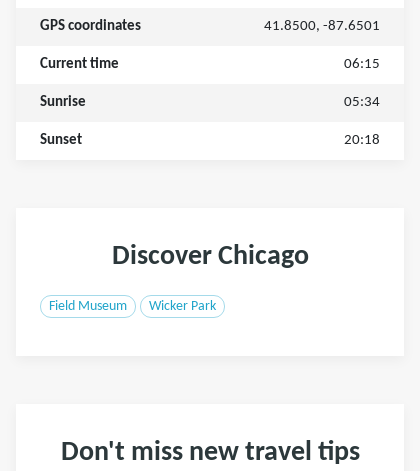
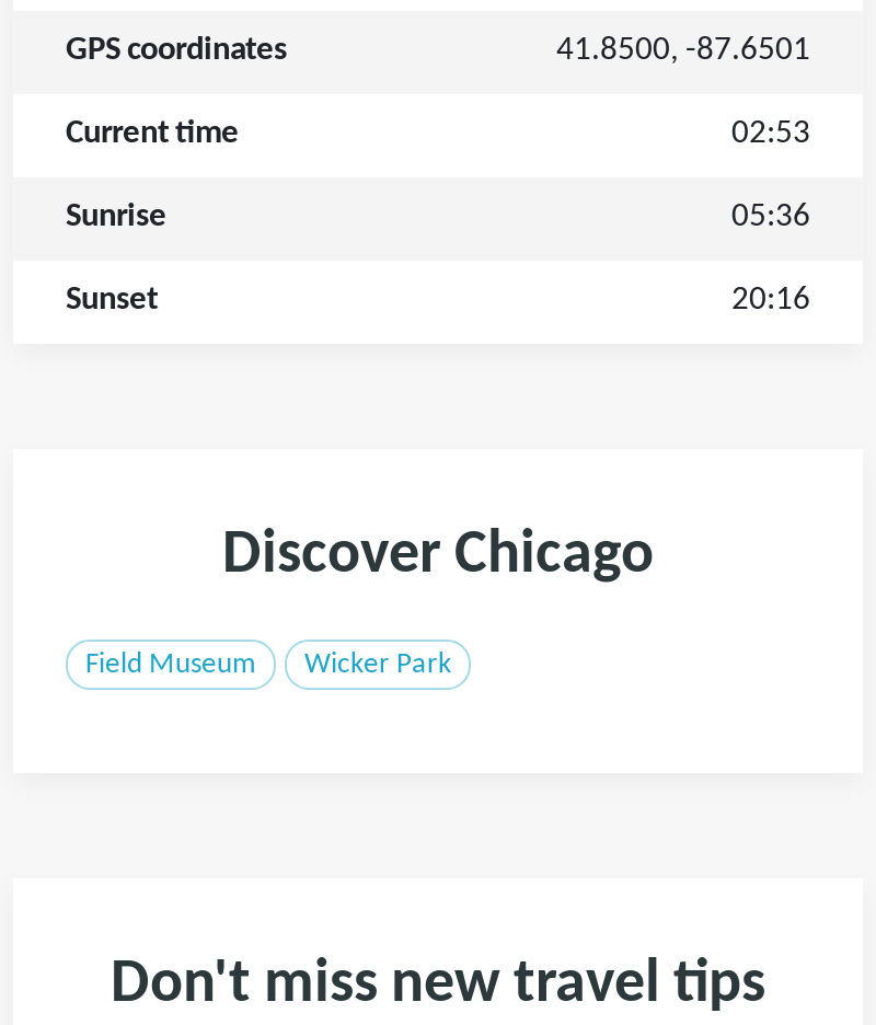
- 06:15
+ 02:53

- 05:34
+ 05:36

- 20:18
+ 20:16
